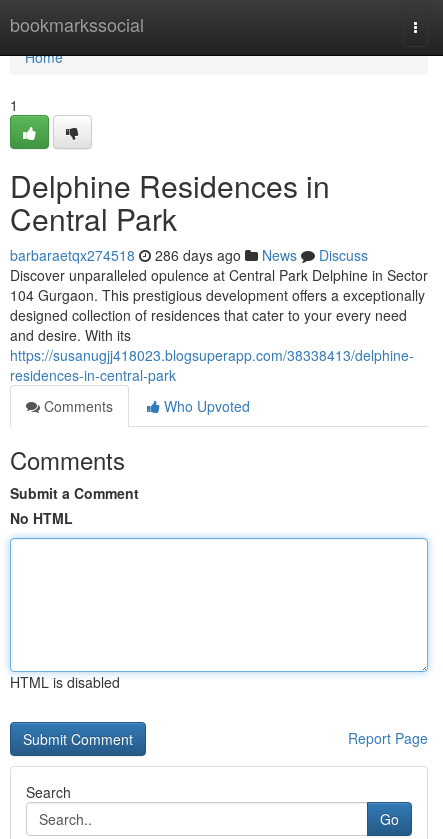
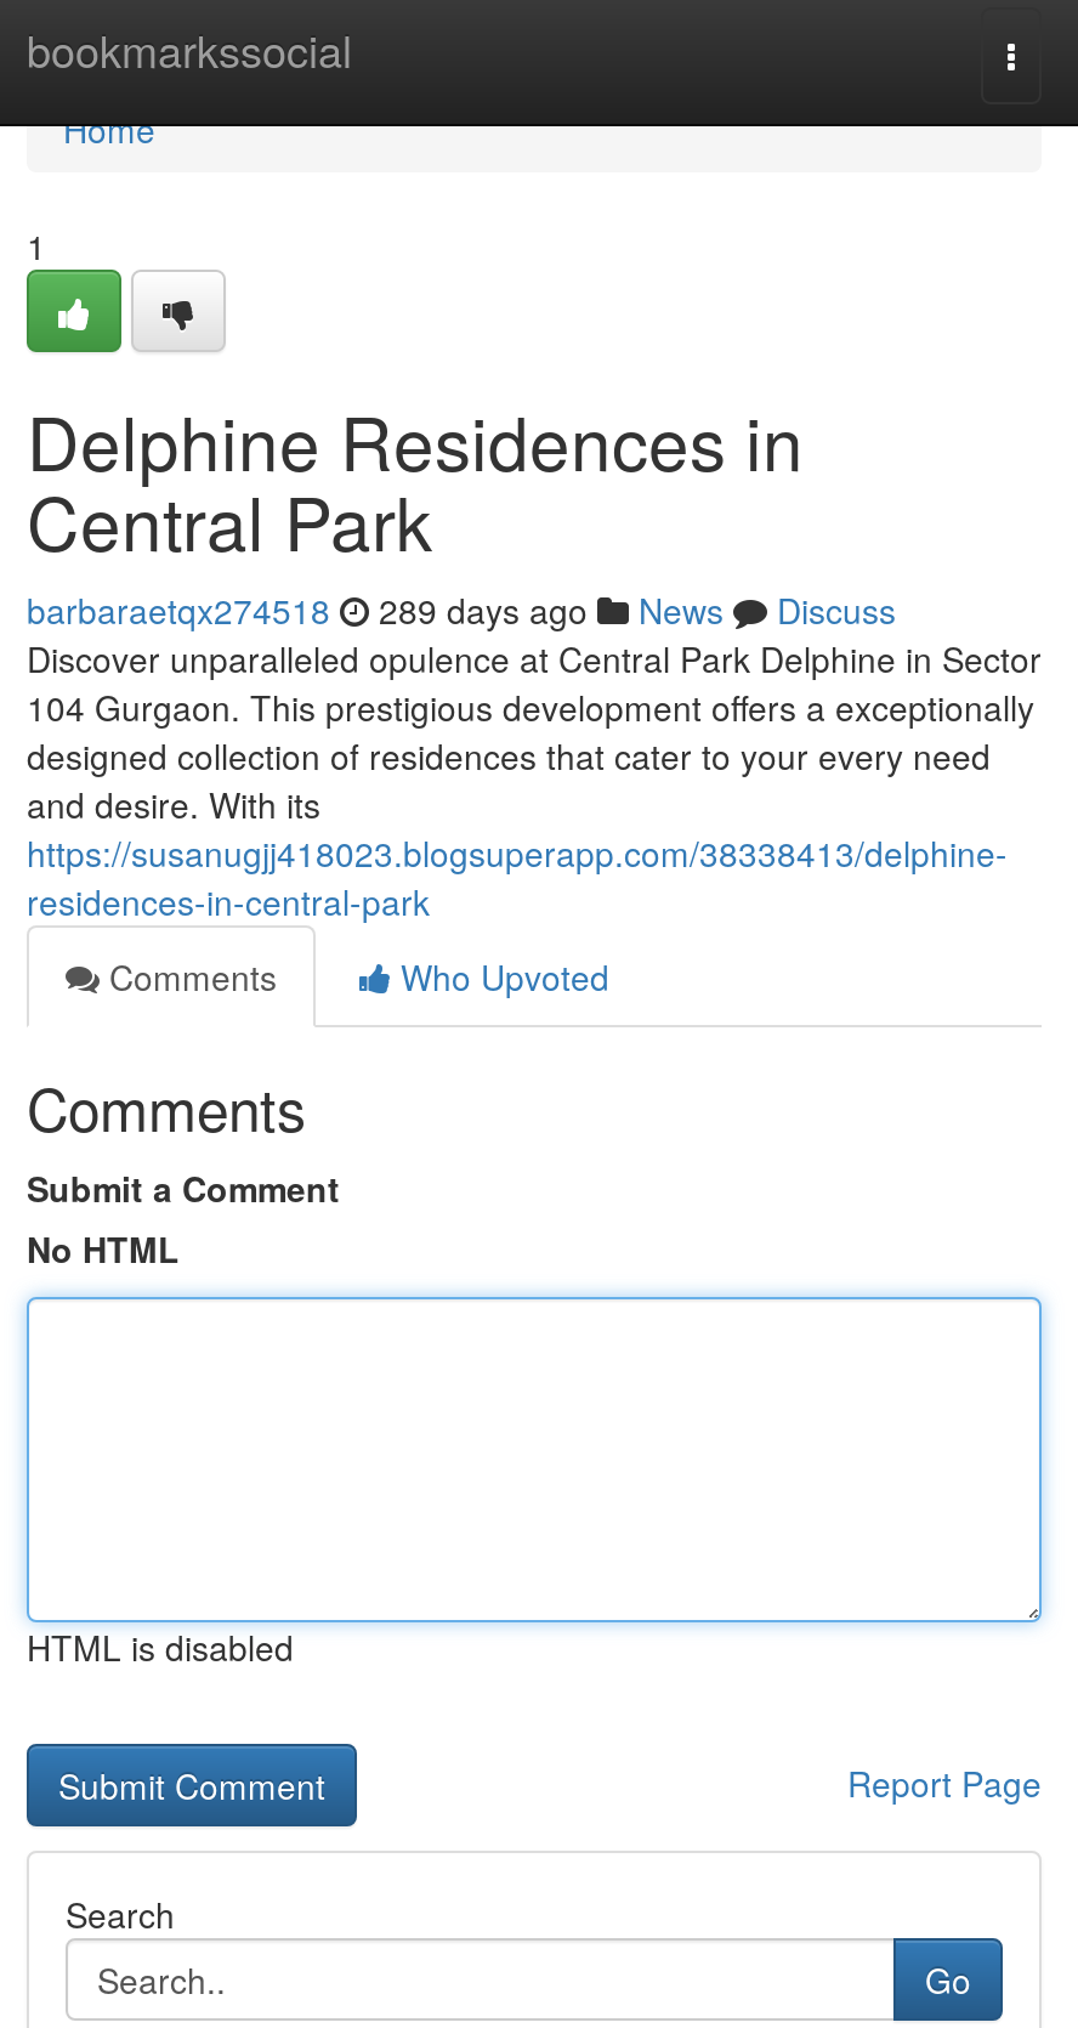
- barbaraetqx274518 286 days ago News Discuss
+ barbaraetqx274518 289 days ago News Discuss
